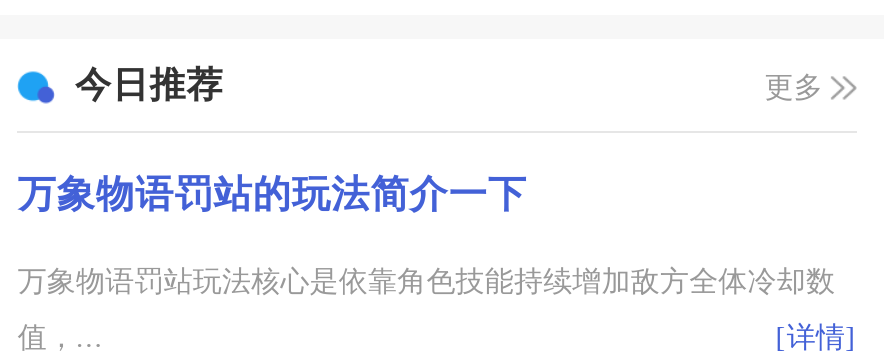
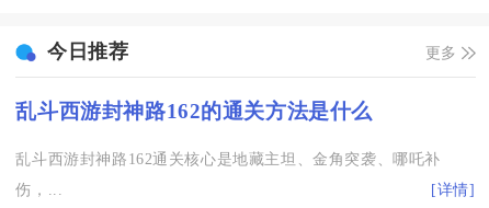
- 万象物语罚站的玩法简介一下
+ 乱斗西游封神路162的通关方法是什么

- 万象物语罚站玩法核心是依靠角色技能持续增加敌方全体冷却数
+ 乱斗西游封神路162通关核心是地藏主坦、金角突袭、哪吒补

- 值，...
+ 伤，...
